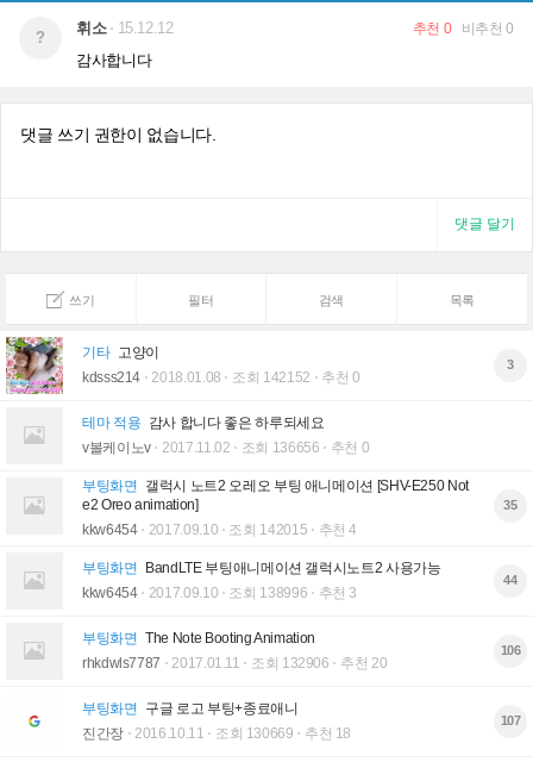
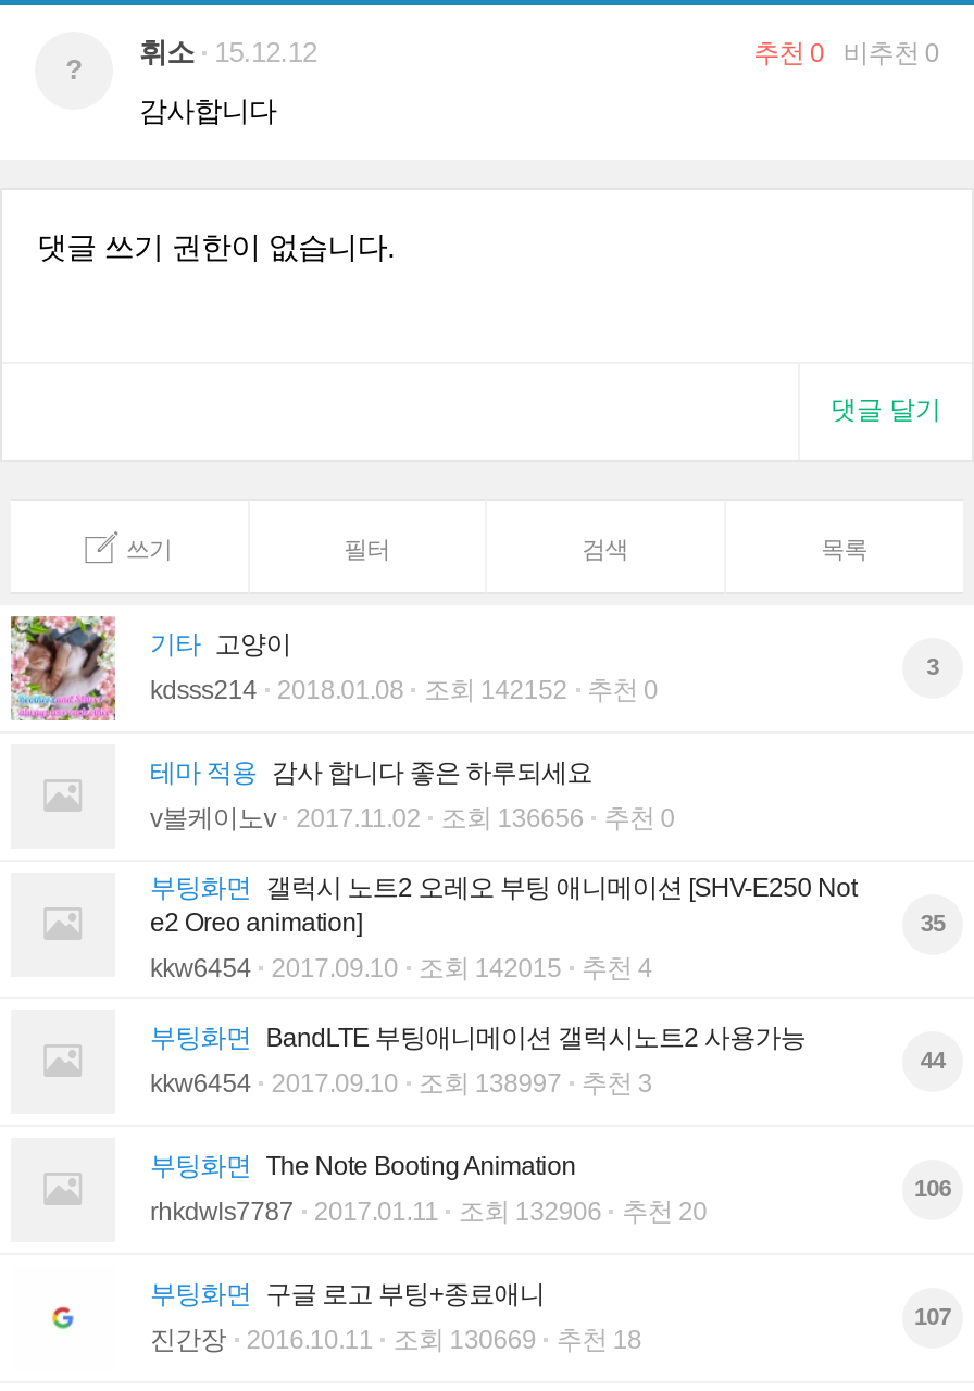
- kkw6454 2017.09.10 조회 138996 추천 3
+ kkw6454 2017.09.10 조회 138997 추천 3
